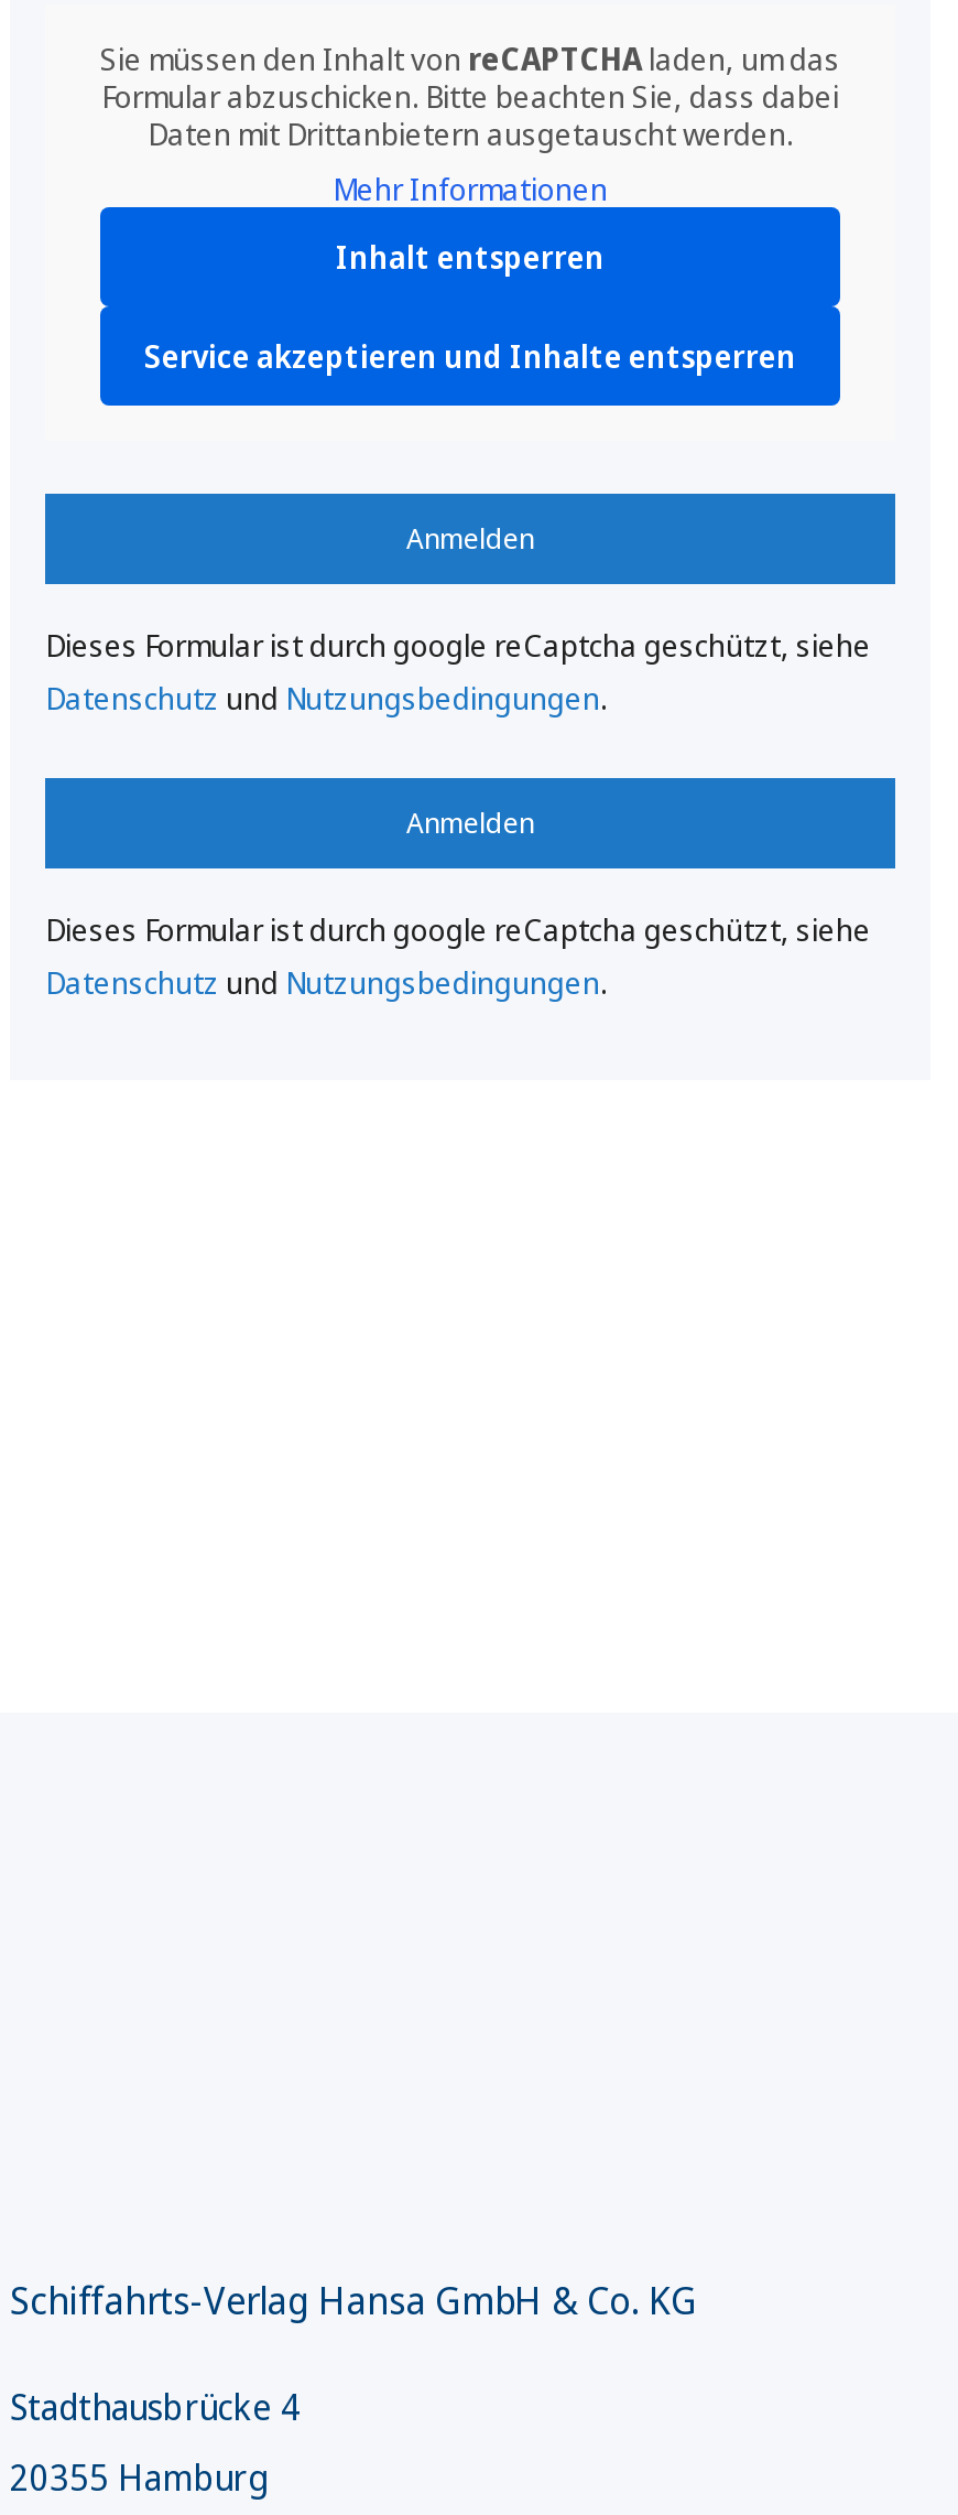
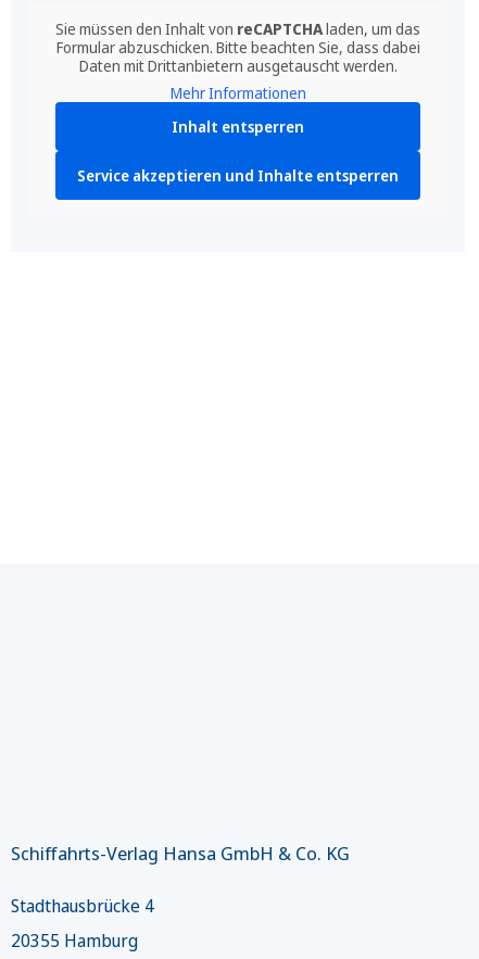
- Anmelden
- Dieses Formular ist durch google reCaptcha geschützt, siehe
- Datenschutz und Nutzungsbedingungen.
- Anmelden
- Dieses Formular ist durch google reCaptcha geschützt, siehe
- Datenschutz und Nutzungsbedingungen.
